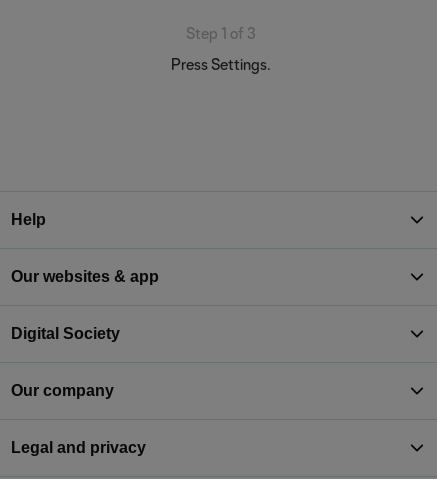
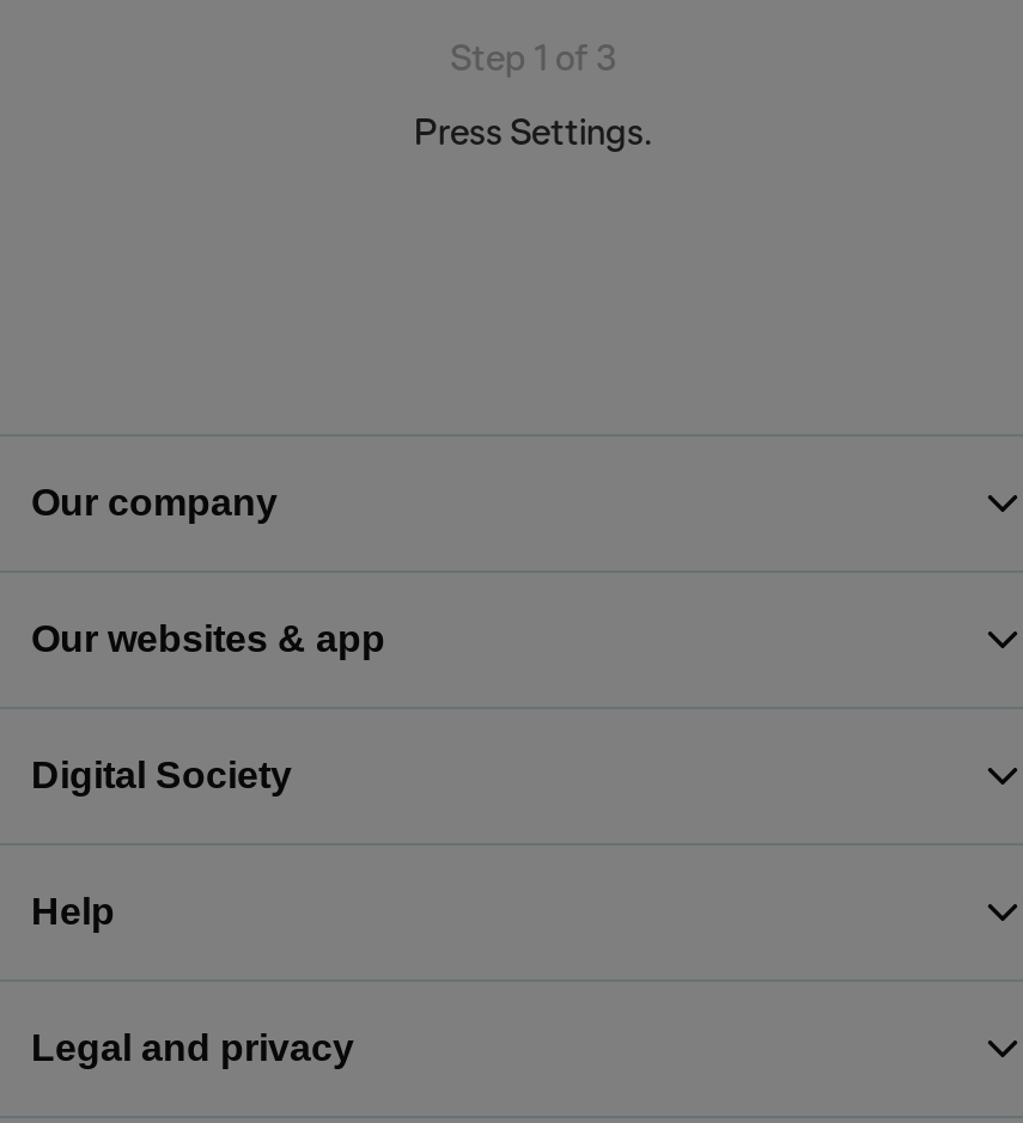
moved down: Help

moved up: Our company
